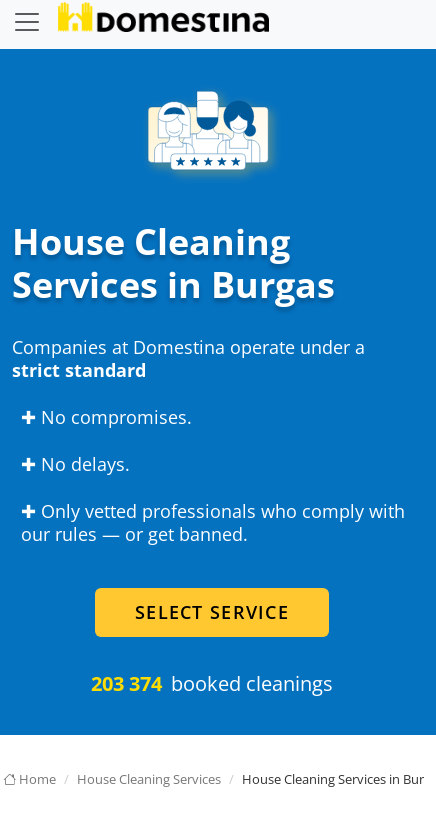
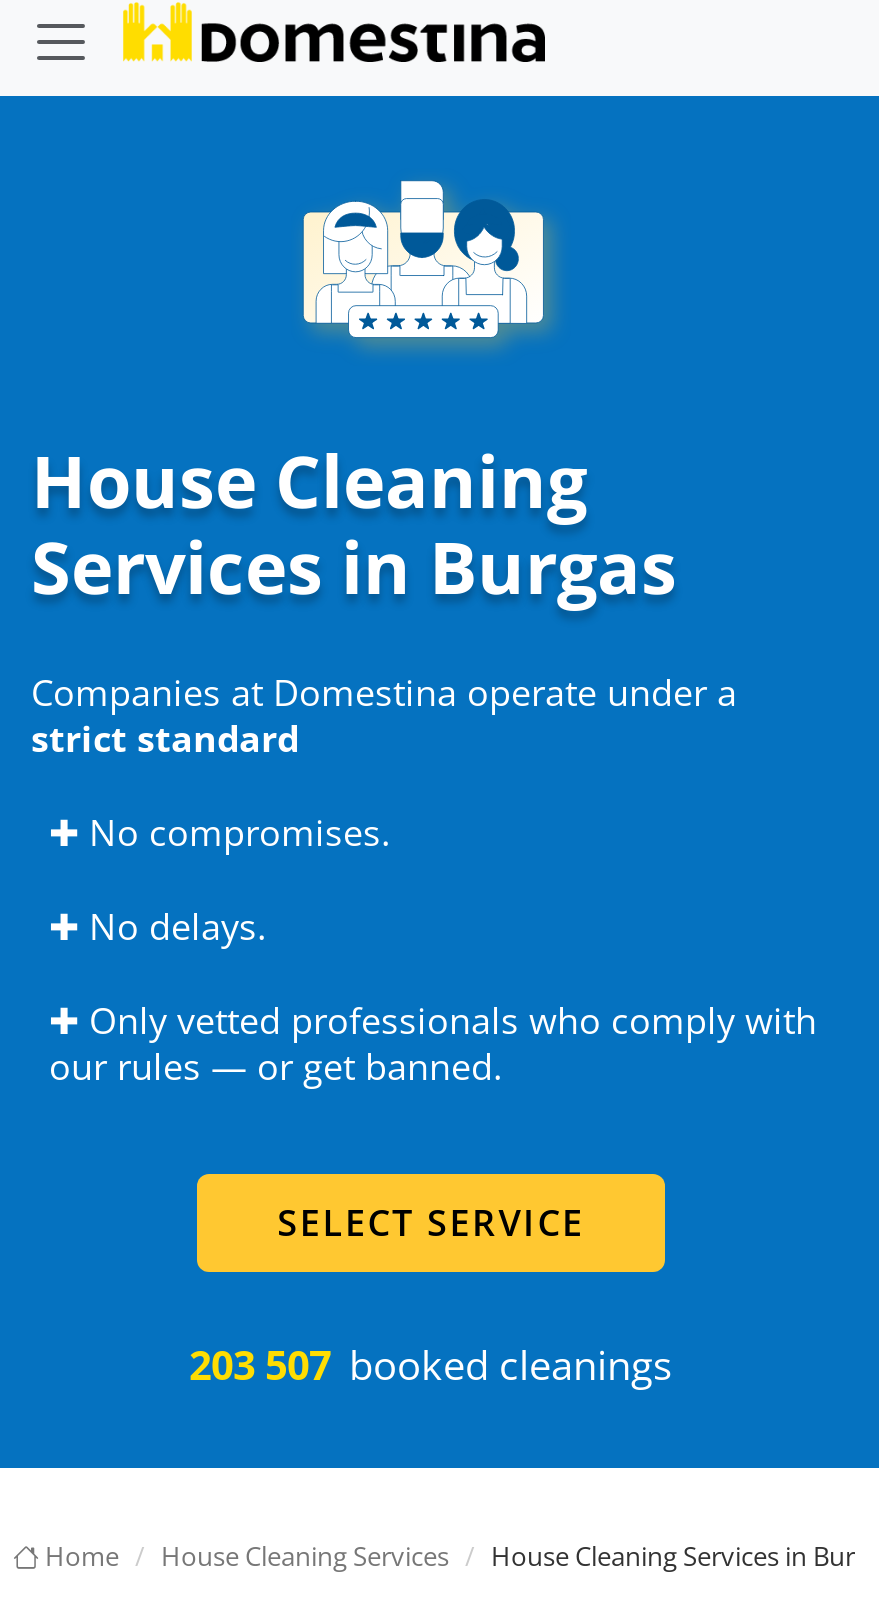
- 203 374 booked cleanings
+ 203 507 booked cleanings
